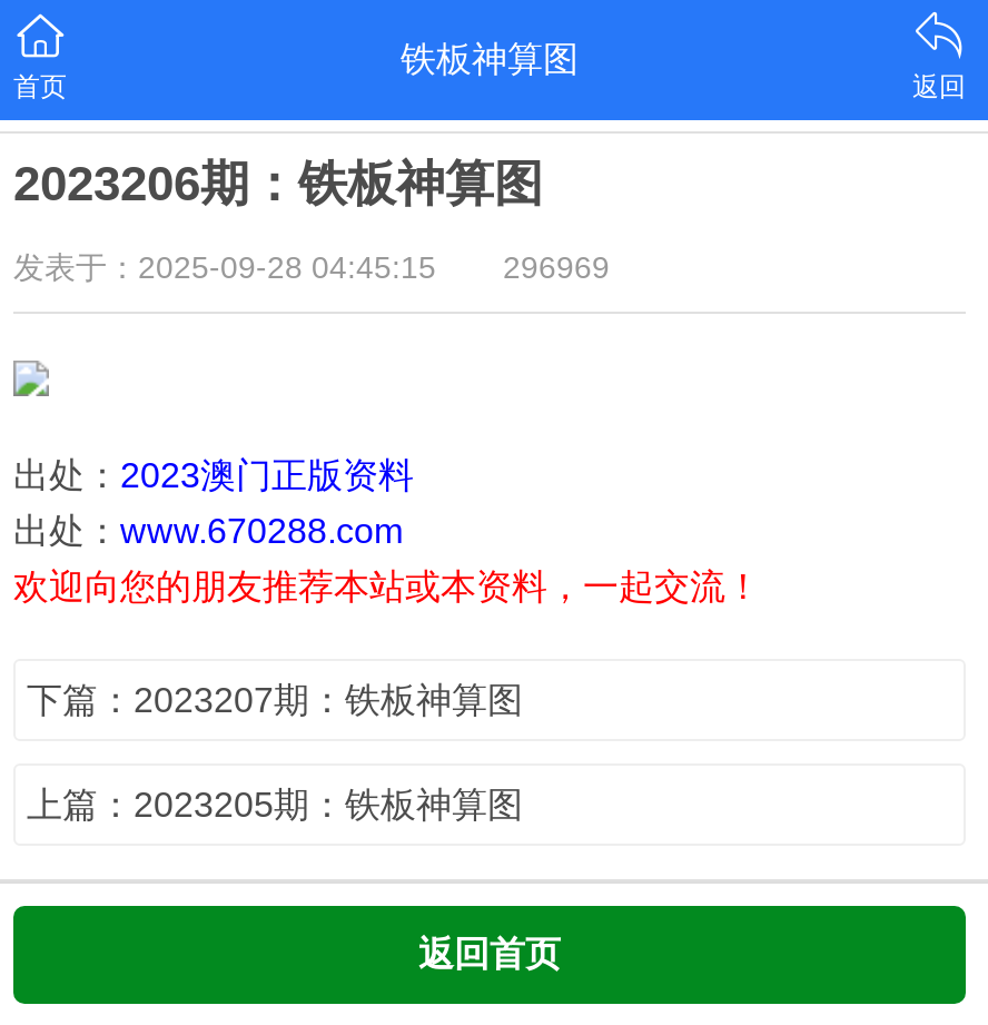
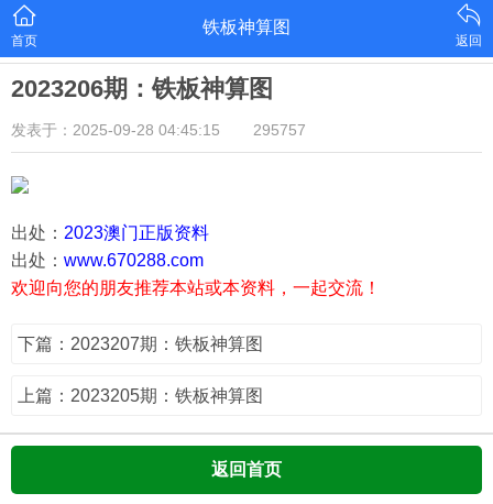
- 发表于：2025-09-28 04:45:15 296969
+ 发表于：2025-09-28 04:45:15 295757
